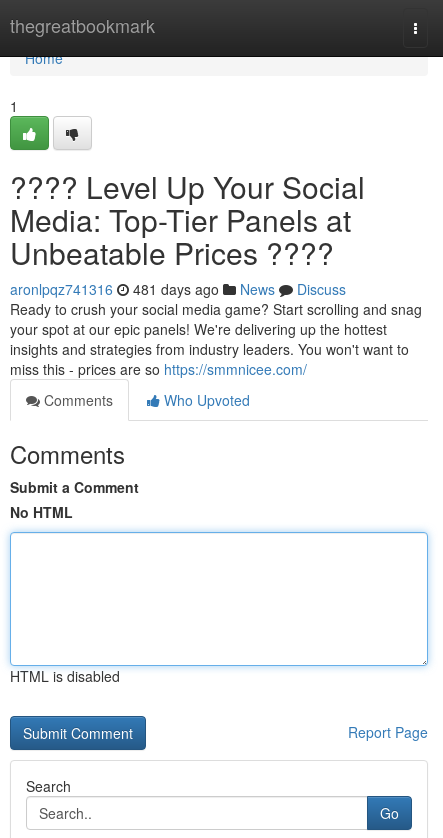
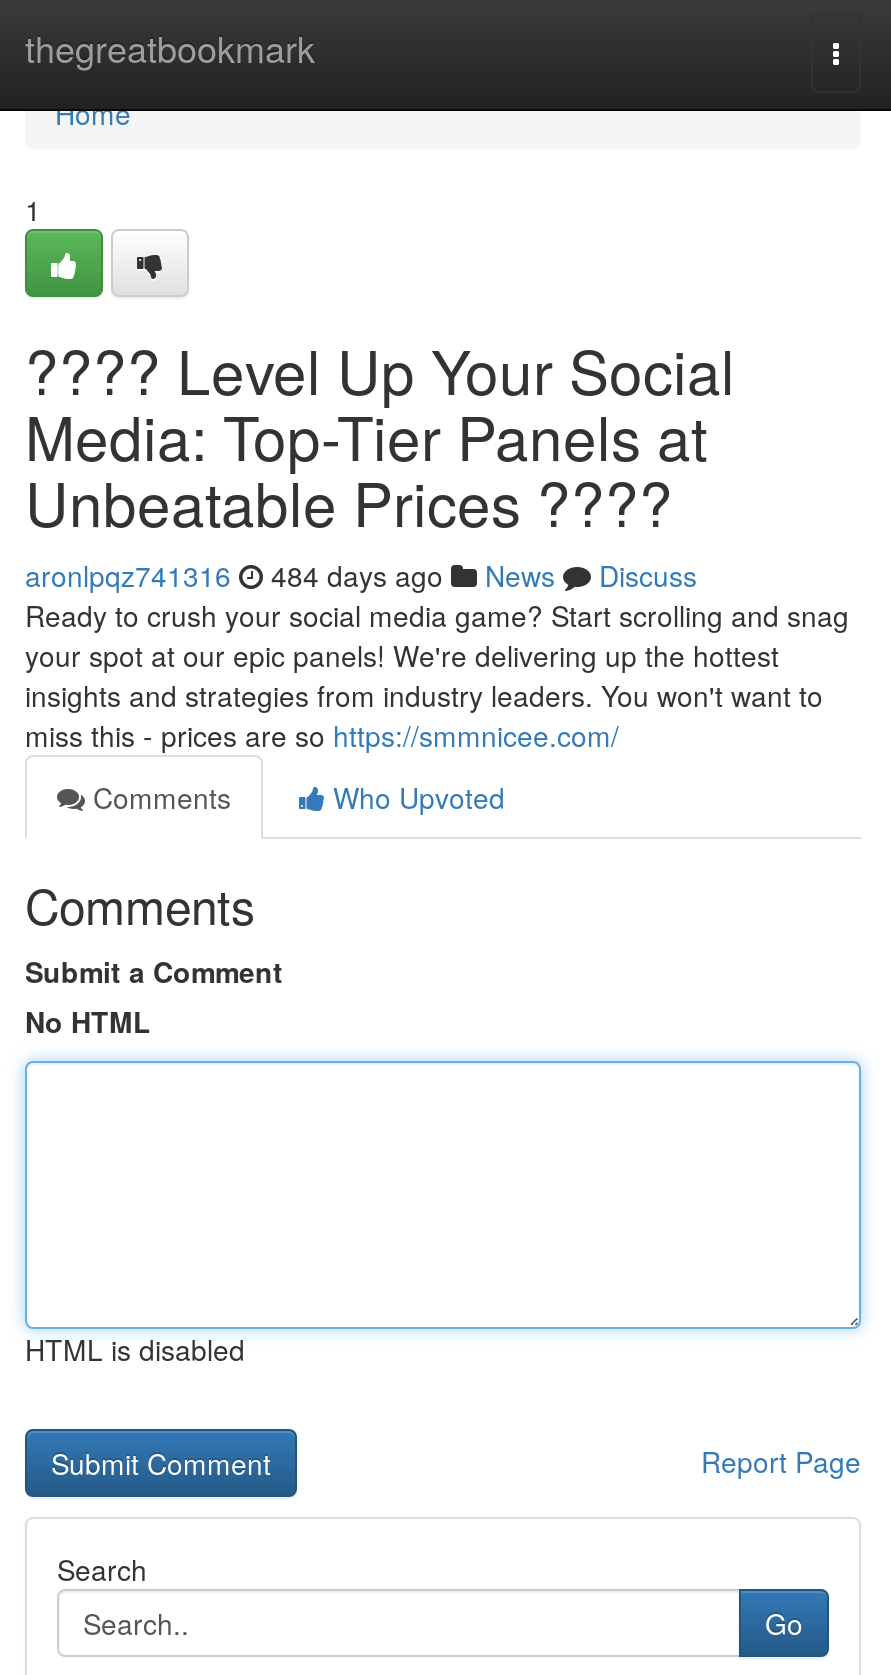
- aronlpqz741316 481 days ago News Discuss
+ aronlpqz741316 484 days ago News Discuss
